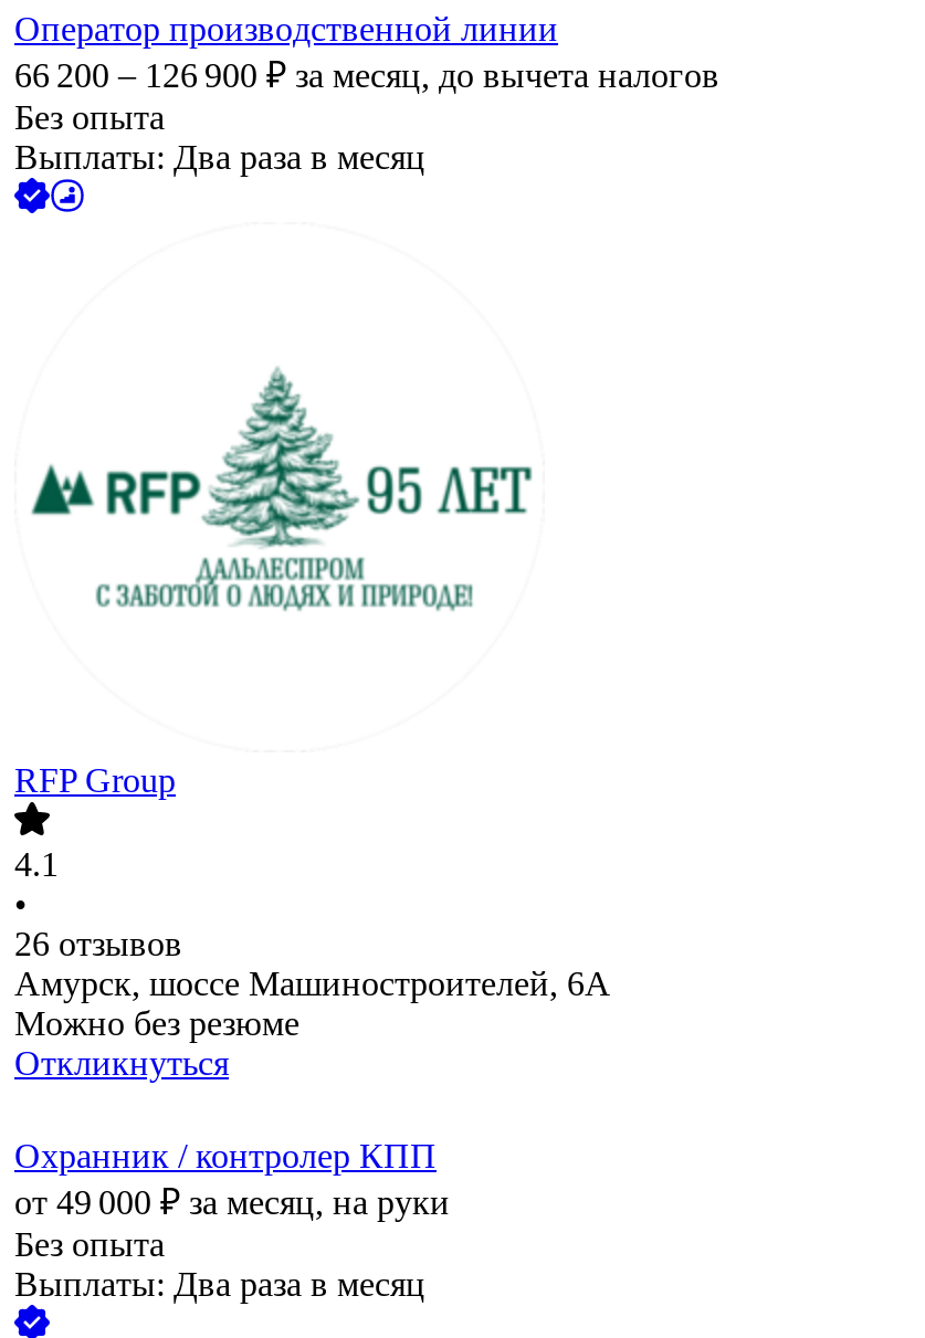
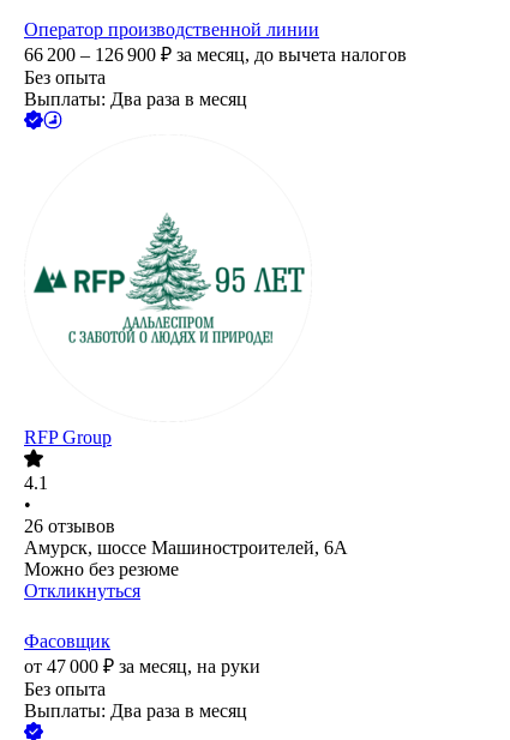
- Охранник / контролер КПП
- от 49 000 ₽ за месяц, на руки
+ Фасовщик
+ от 47 000 ₽ за месяц, на руки
